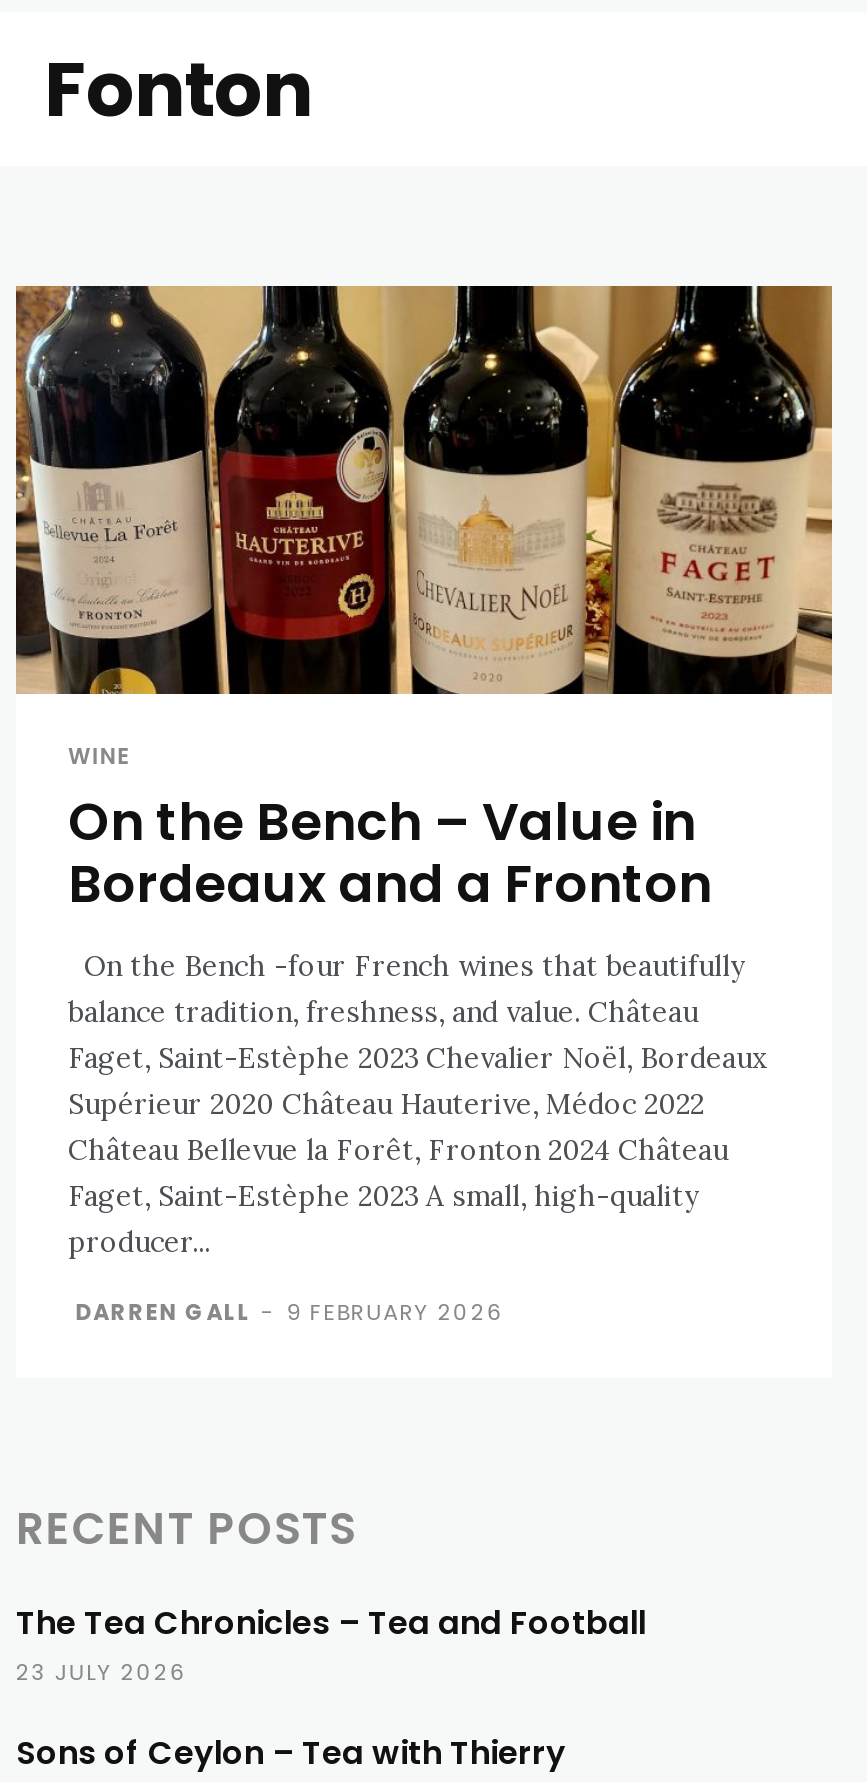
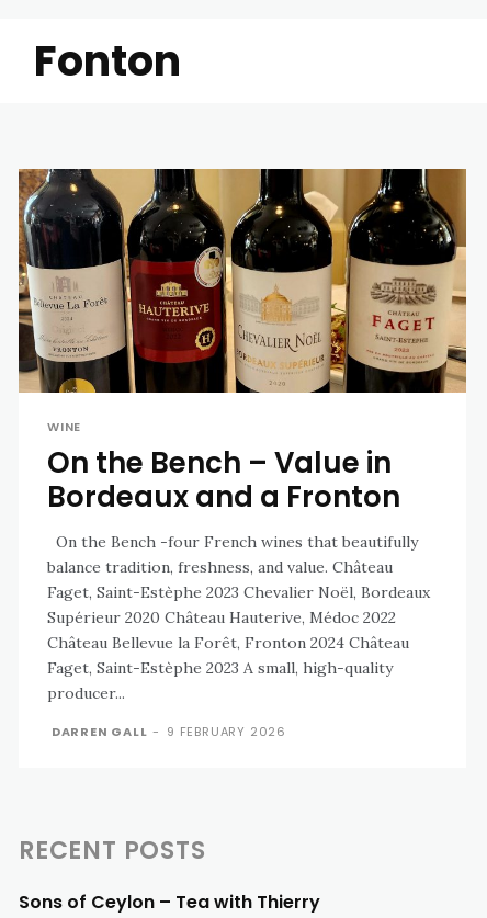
- The Tea Chronicles – Tea and Football
- 23 JULY 2026
